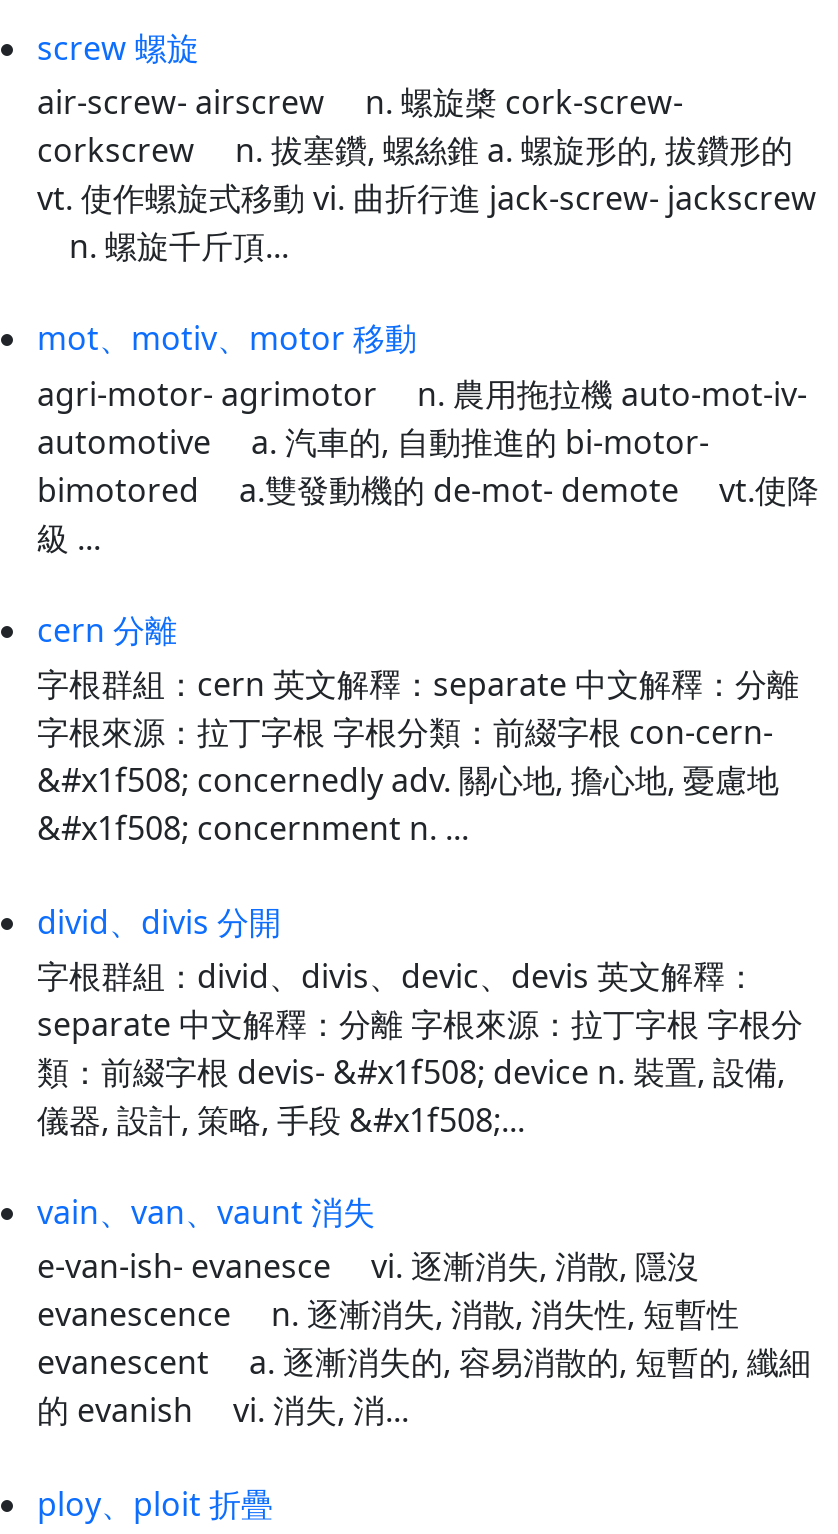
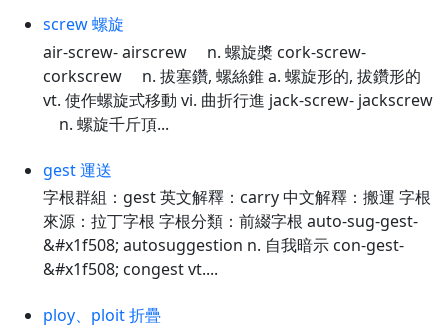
- mot、motiv、motor 移動
- agri-motor- agrimotor n. 農用拖拉機 auto-mot-iv-
- automotive a. 汽車的, 自動推進的 bi-motor-
- bimotored a.雙發動機的 de-mot- demote vt.使降
- 級 ...
- cern 分離
- 字根群組：cern 英文解釋：separate 中文解釋：分離
- 字根來源：拉丁字根 字根分類：前綴字根 con-cern-
- &#x1f508; concernedly adv. 關心地, 擔心地, 憂慮地
- &#x1f508; concernment n. ...
- divid、divis 分開
- 字根群組：divid、divis、devic、devis 英文解釋：
- separate 中文解釋：分離 字根來源：拉丁字根 字根分
- 類：前綴字根 devis- &#x1f508; device n. 裝置, 設備,
- 儀器, 設計, 策略, 手段 &#x1f508;...
- vain、van、vaunt 消失
- e-van-ish- evanesce vi. 逐漸消失, 消散, 隱沒
- evanescence n. 逐漸消失, 消散, 消失性, 短暫性
- evanescent a. 逐漸消失的, 容易消散的, 短暫的, 纖細
- 的 evanish vi. 消失, 消...
+ gest 運送
+ 字根群組：gest 英文解釋：carry 中文解釋：搬運 字根
+ 來源：拉丁字根 字根分類：前綴字根 auto-sug-gest-
+ &#x1f508; autosuggestion n. 自我暗示 con-gest-
+ &#x1f508; congest vt....
